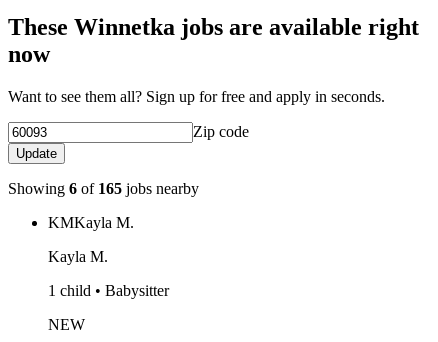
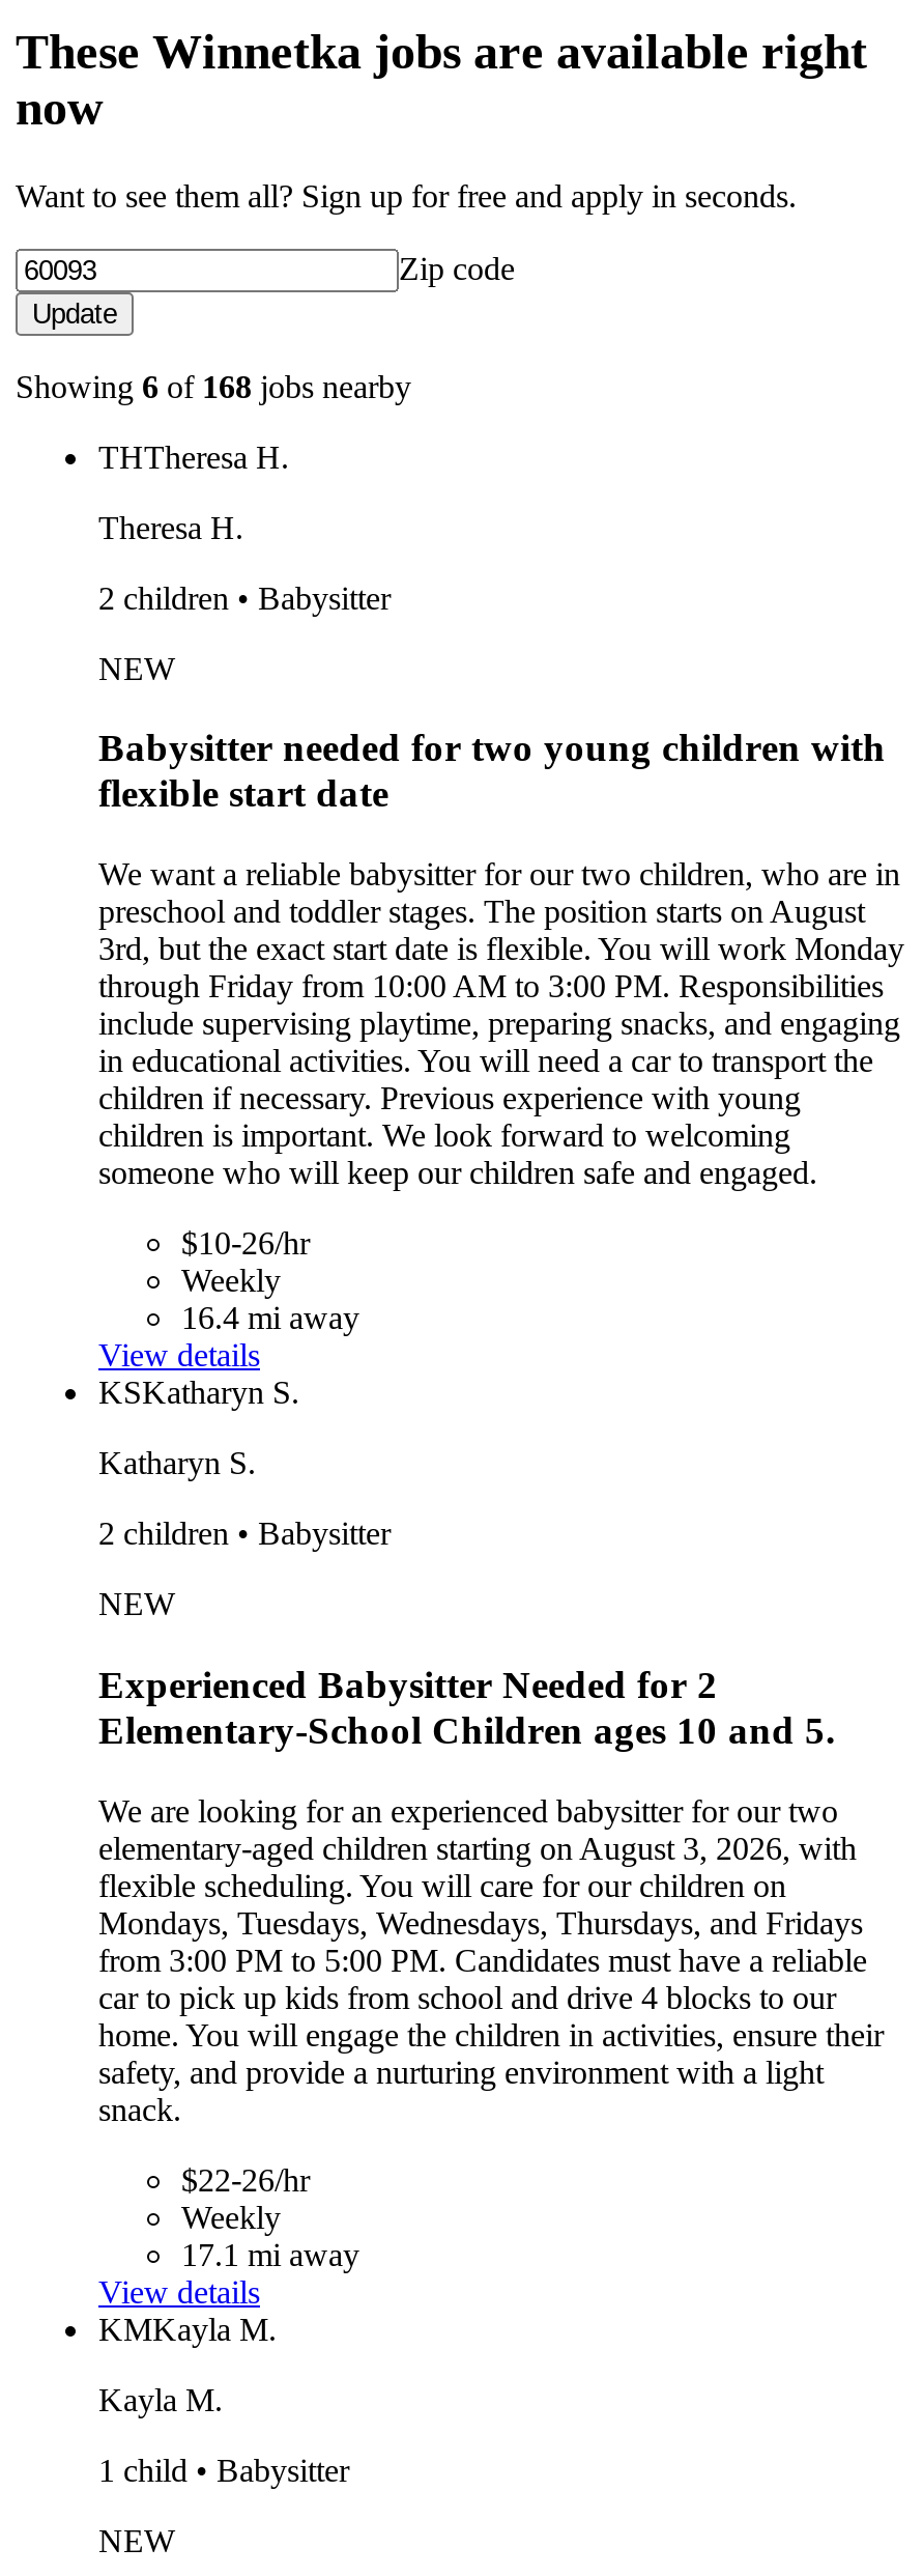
- Showing 6 of 165 jobs nearby
+ Showing 6 of 168 jobs nearby
+ THTheresa H.
+ Theresa H.
+ 2 children • Babysitter
+ NEW
+ Babysitter needed for two young children with
+ flexible start date
+ We want a reliable babysitter for our two children, who are in
+ preschool and toddler stages. The position starts on August
+ 3rd, but the exact start date is flexible. You will work Monday
+ through Friday from 10:00 AM to 3:00 PM. Responsibilities
+ include supervising playtime, preparing snacks, and engaging
+ in educational activities. You will need a car to transport the
+ children if necessary. Previous experience with young
+ children is important. We look forward to welcoming
+ someone who will keep our children safe and engaged.
+ $10-26/hr
+ Weekly
+ 16.4 mi away
+ View details
+ KSKatharyn S.
+ Katharyn S.
+ 2 children • Babysitter
+ NEW
+ Experienced Babysitter Needed for 2
+ Elementary-School Children ages 10 and 5.
+ We are looking for an experienced babysitter for our two
+ elementary-aged children starting on August 3, 2026, with
+ flexible scheduling. You will care for our children on
+ Mondays, Tuesdays, Wednesdays, Thursdays, and Fridays
+ from 3:00 PM to 5:00 PM. Candidates must have a reliable
+ car to pick up kids from school and drive 4 blocks to our
+ home. You will engage the children in activities, ensure their
+ safety, and provide a nurturing environment with a light
+ snack.
+ $22-26/hr
+ Weekly
+ 17.1 mi away
+ View details
